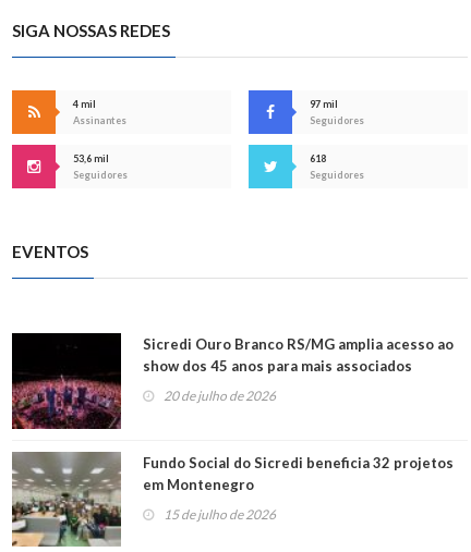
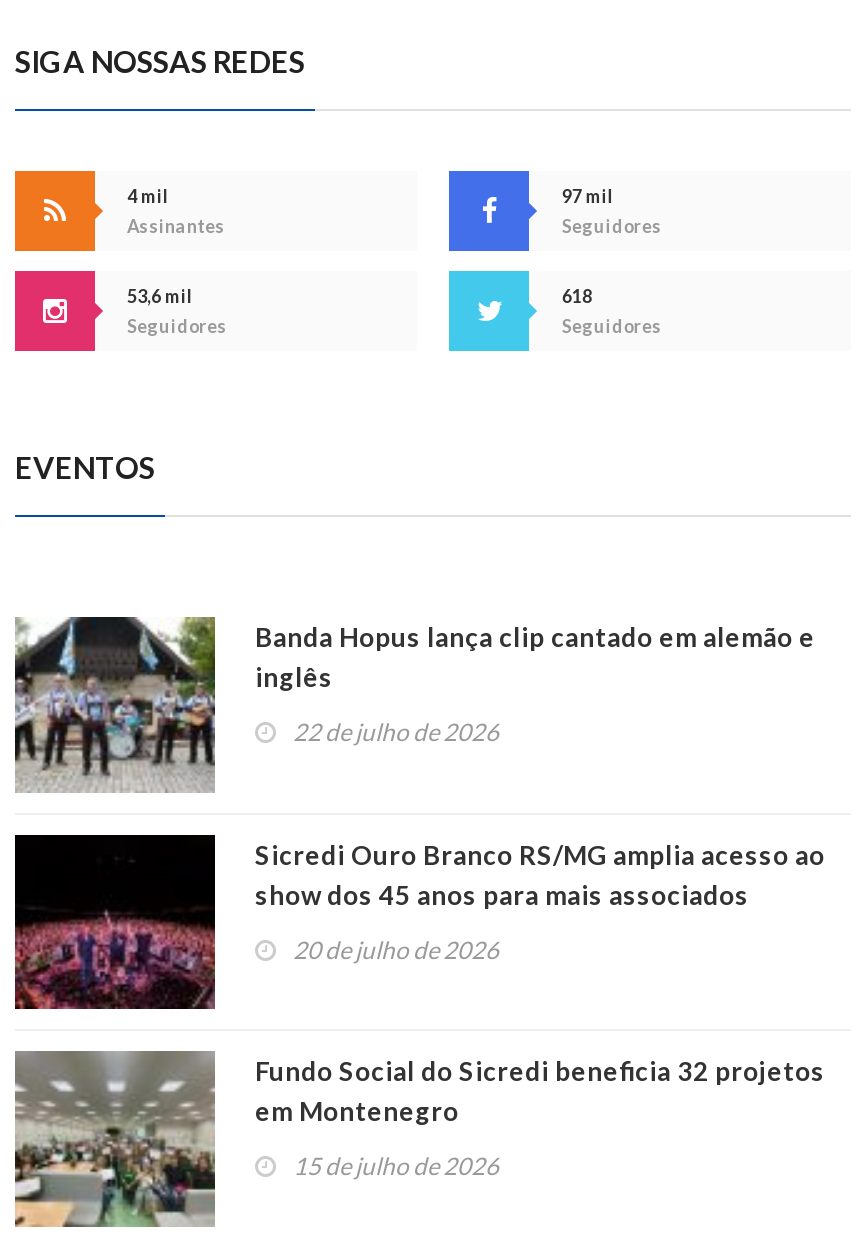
+ [image]
+ Banda Hopus lança clip cantado em alemão e
+ inglês
+ 22 de julho de 2026
